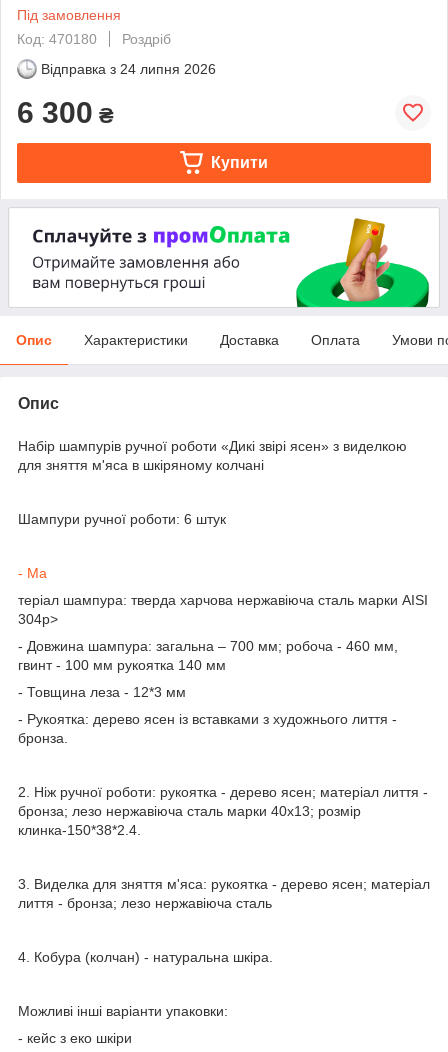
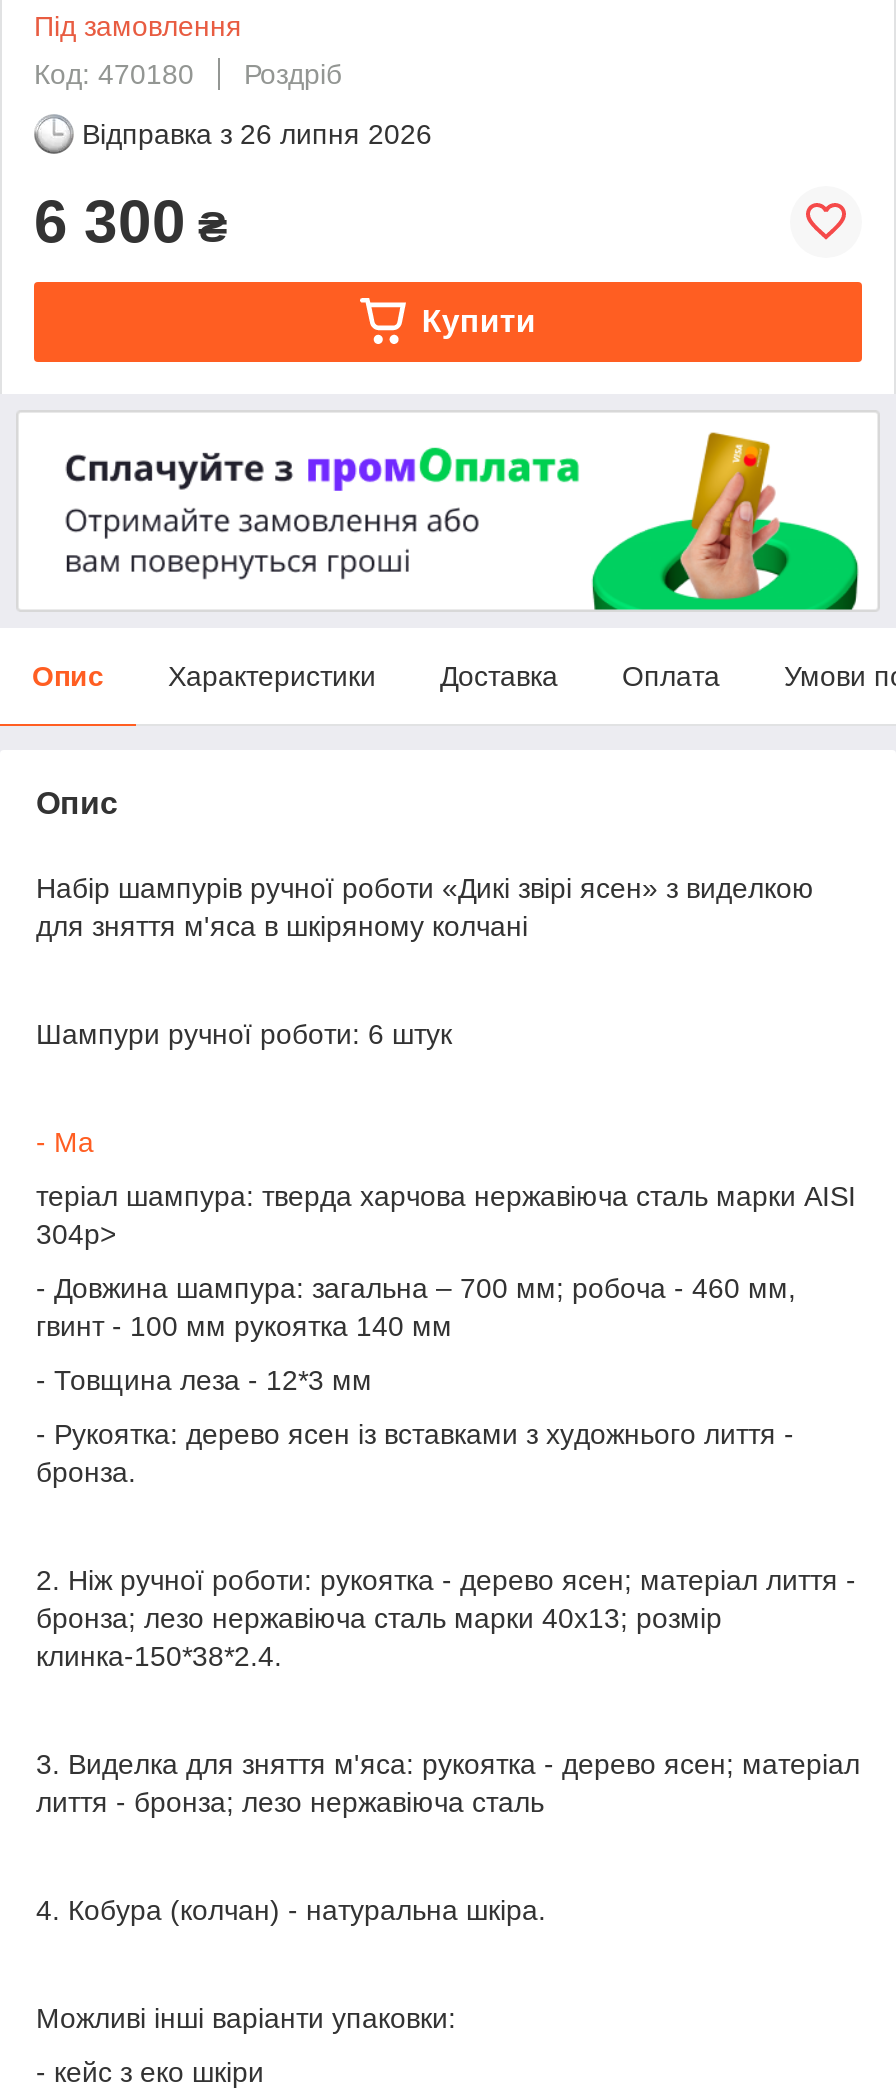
- Відправка з 24 липня 2026
+ Відправка з 26 липня 2026
